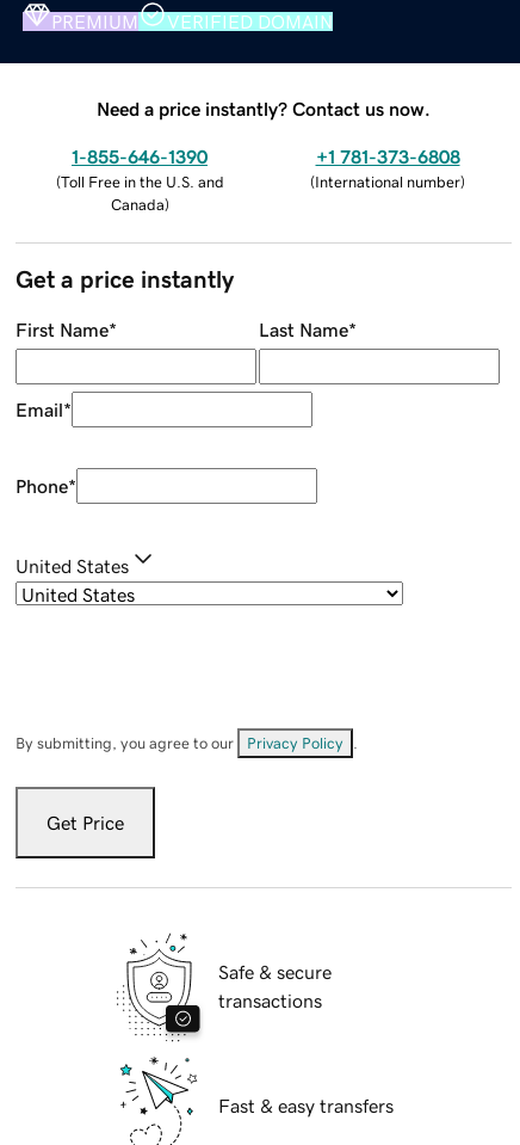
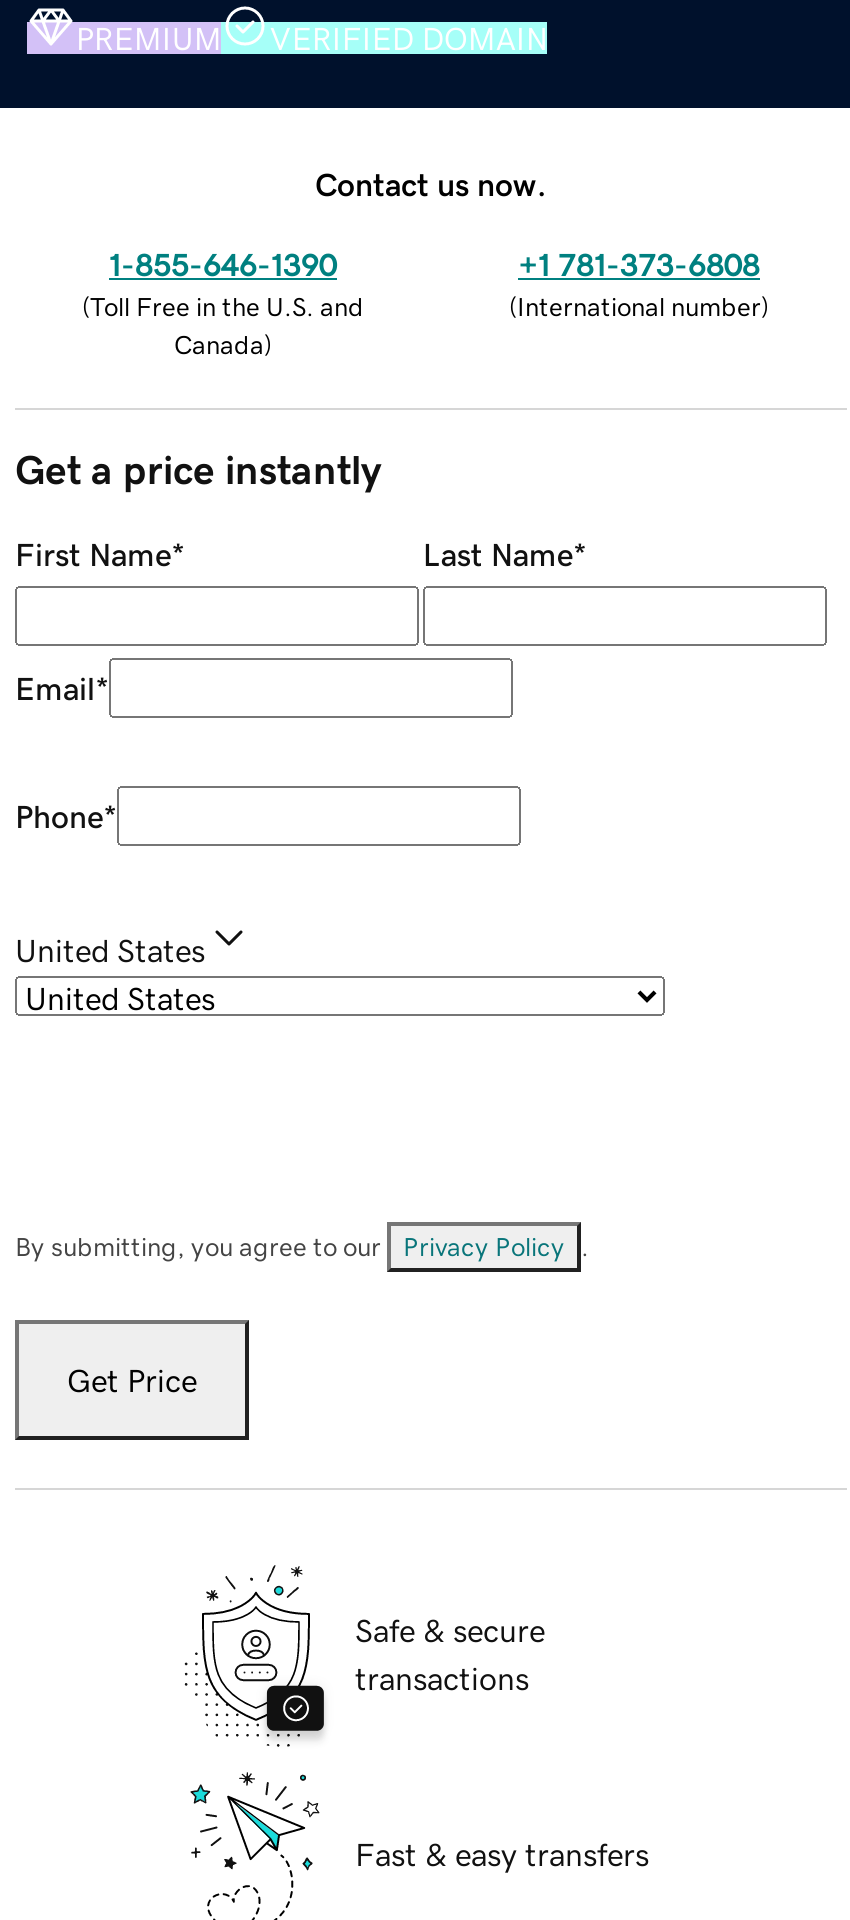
- Need a price instantly? Contact us now.
+ Contact us now.
